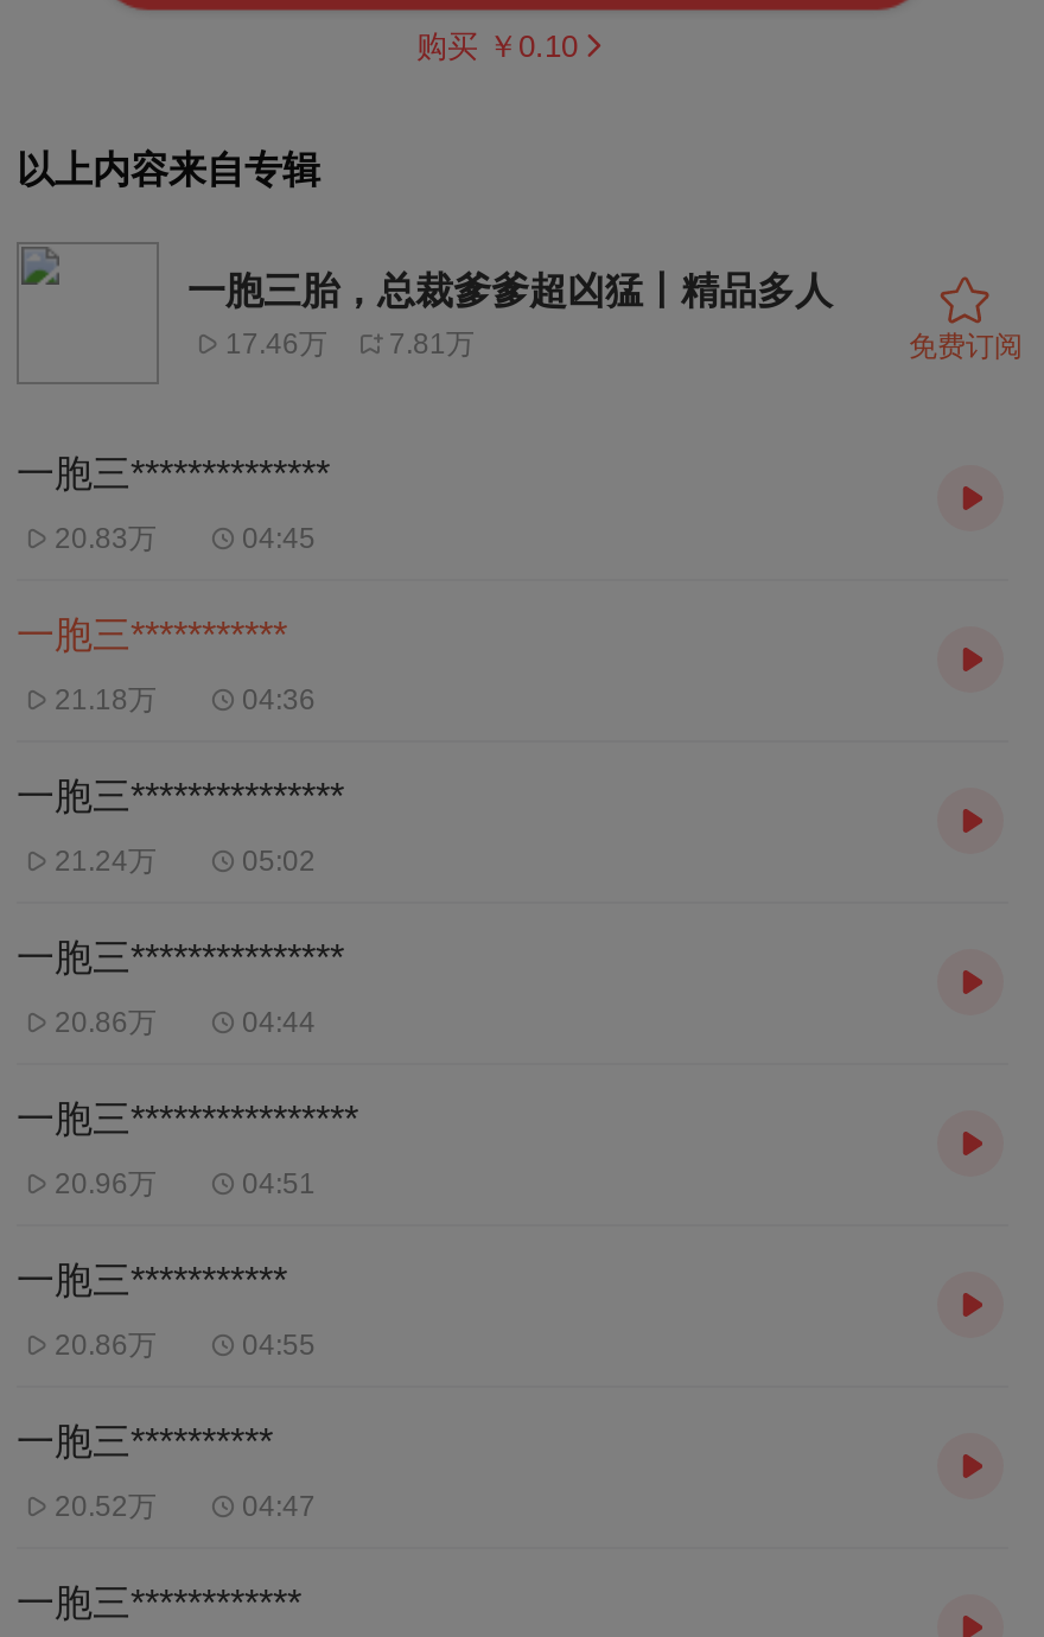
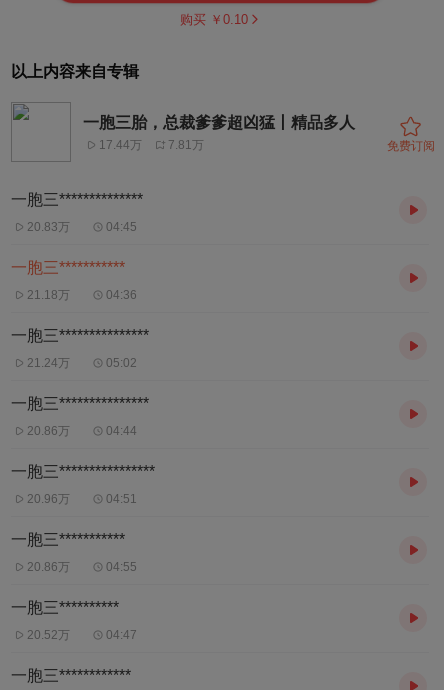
- 17.46万 7.81万
+ 17.44万 7.81万
